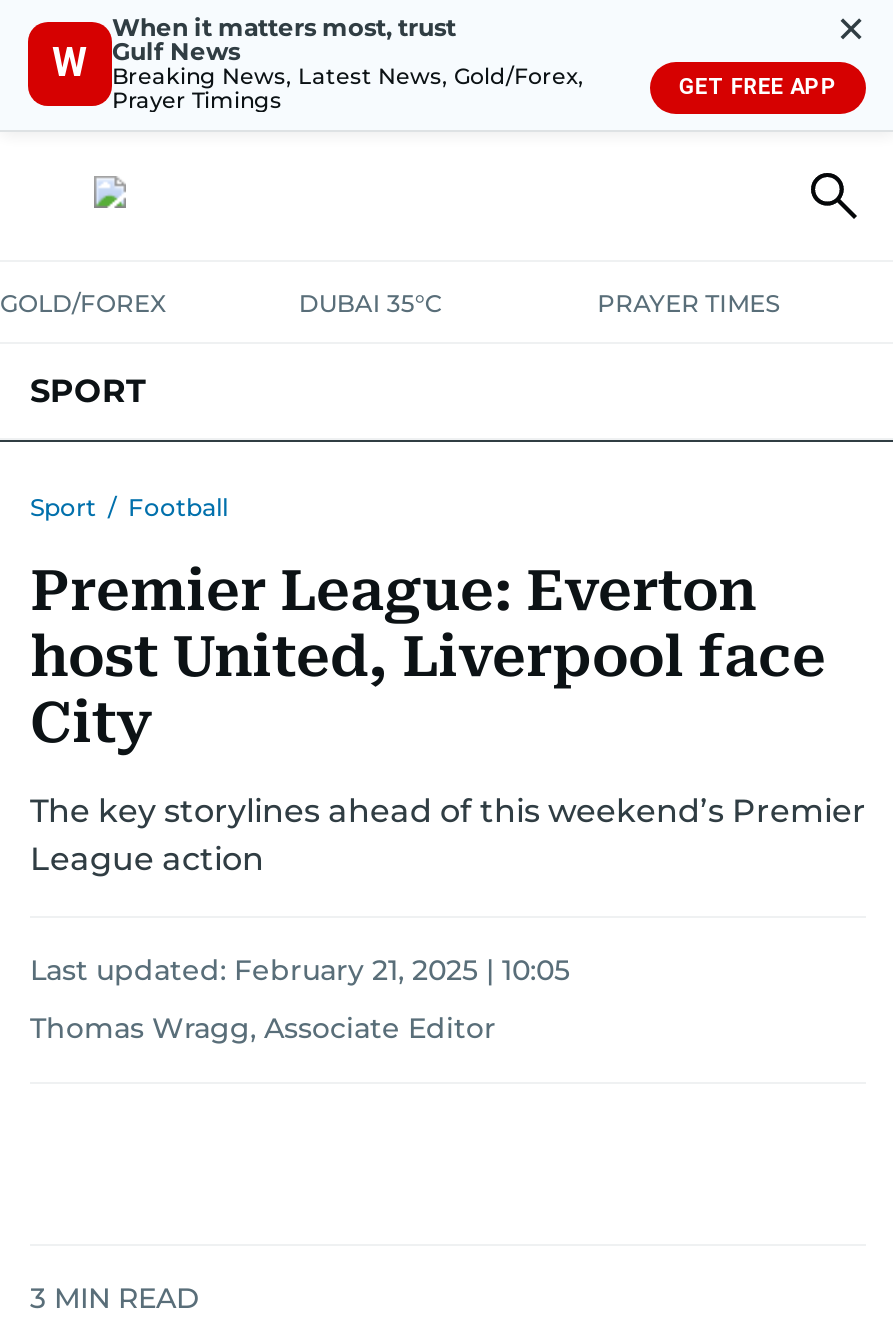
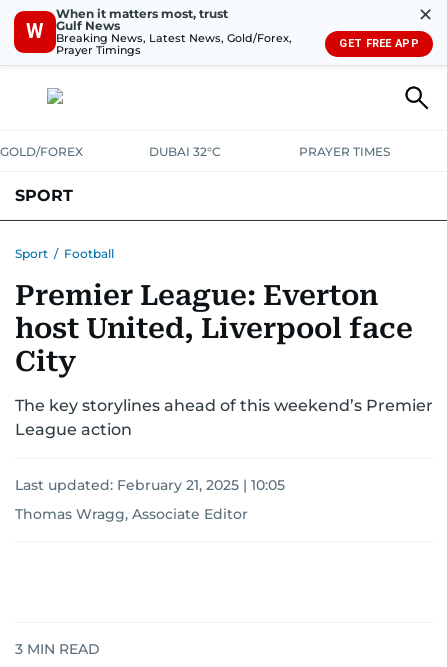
- DUBAI 35°C
+ DUBAI 32°C
